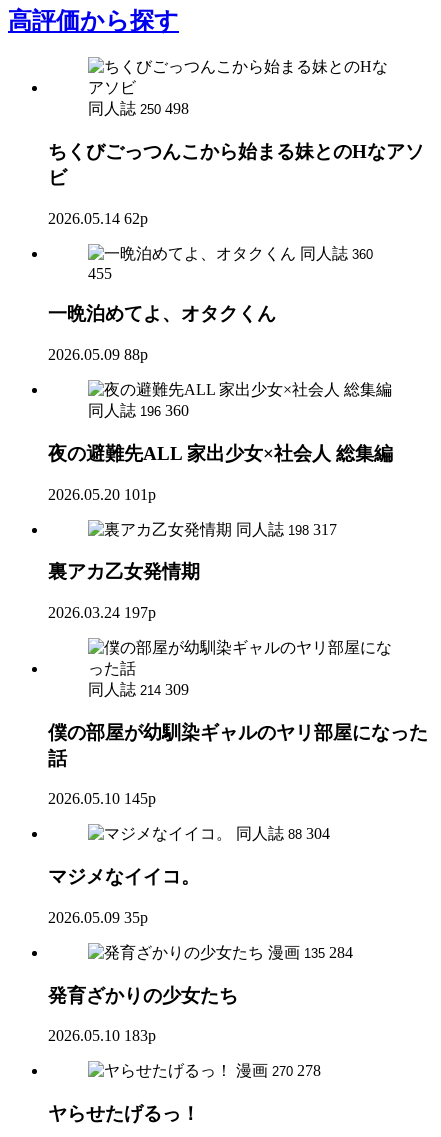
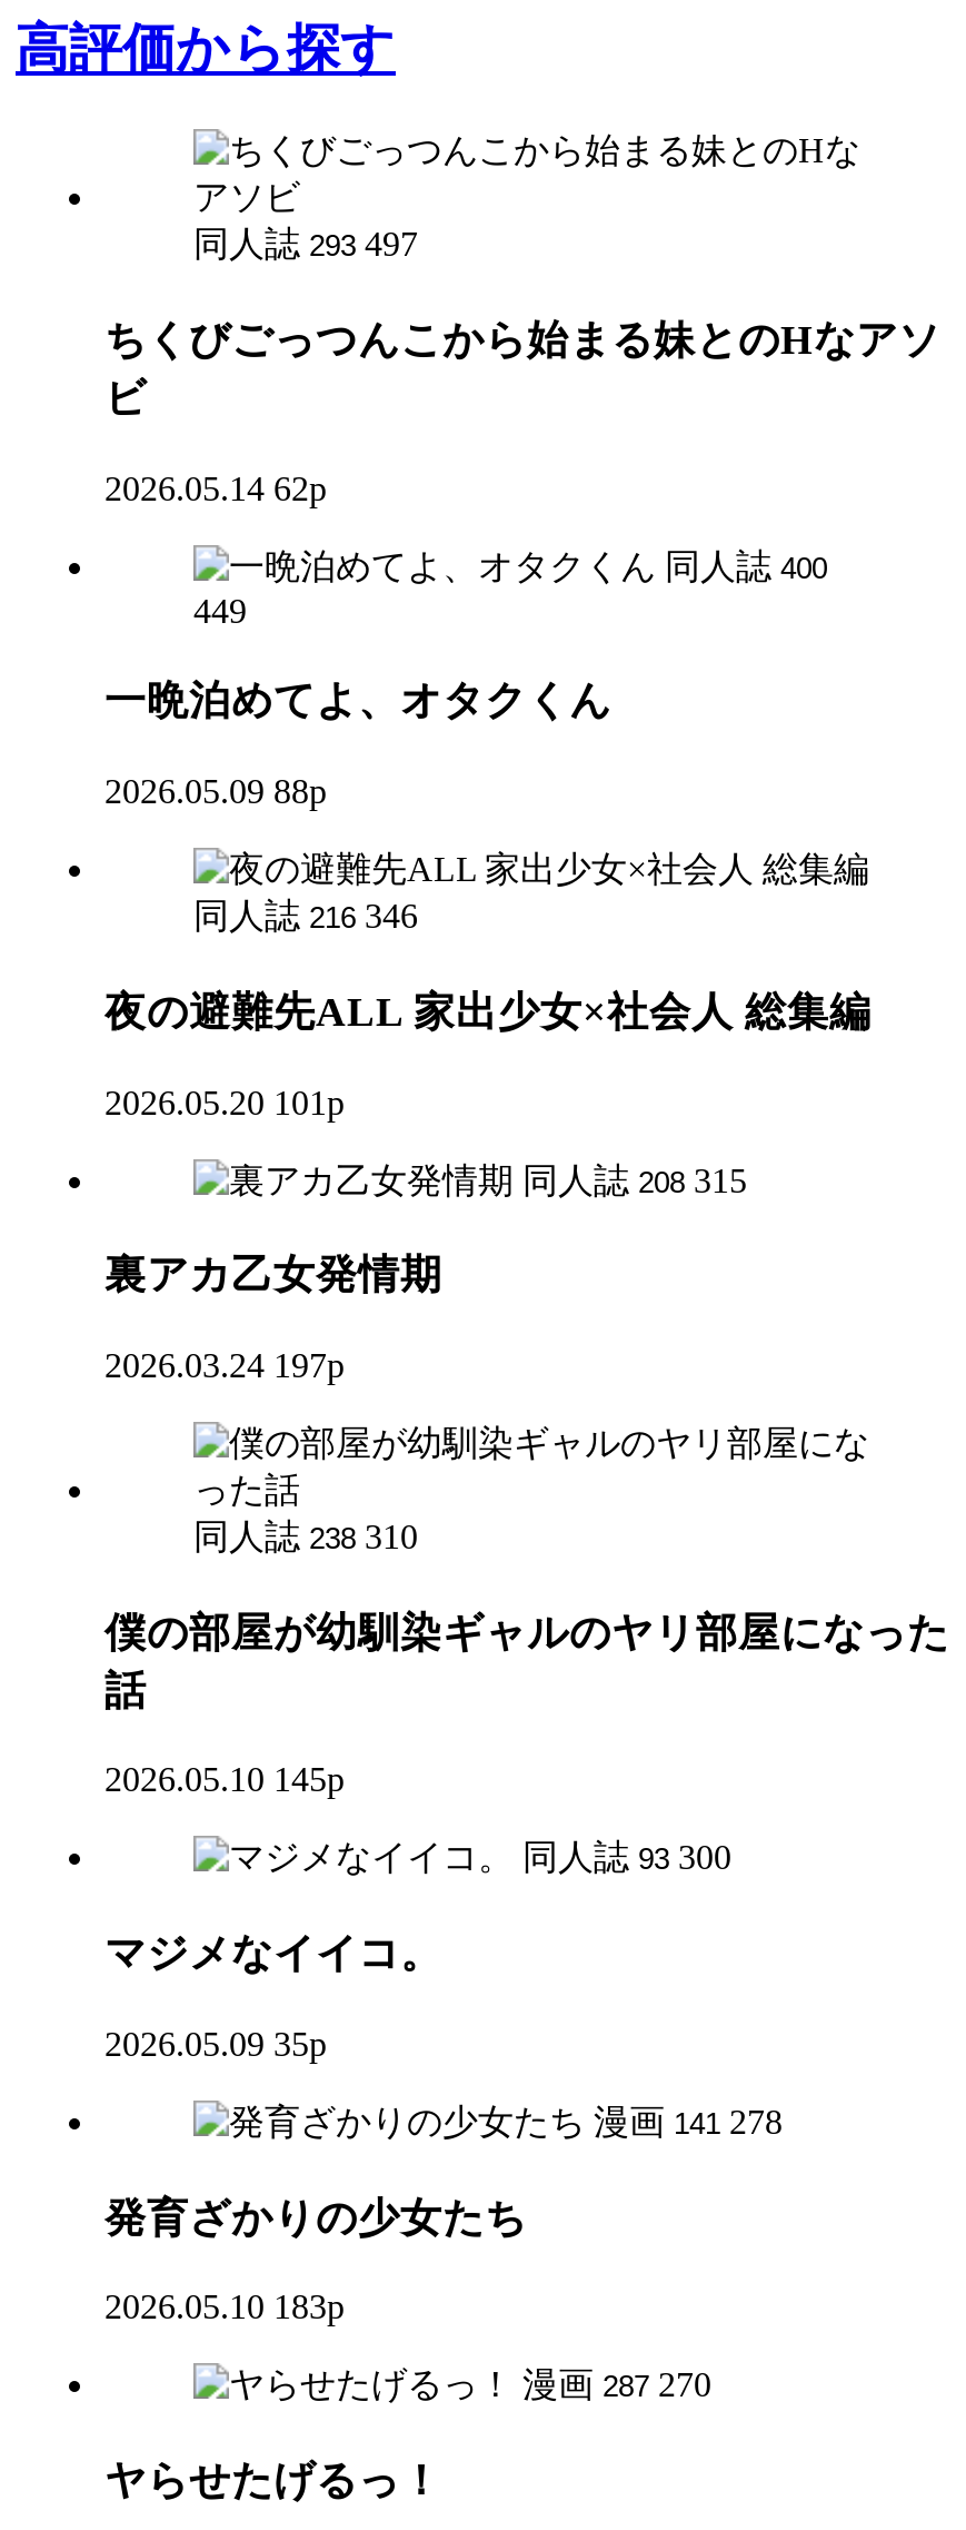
- 同人誌 250 498
+ 同人誌 293 497

- 同人誌 360
+ 同人誌 400

- 455
+ 449

- 同人誌 196 360
+ 同人誌 216 346

- 同人誌 198 317
+ 同人誌 208 315

- 同人誌 214 309
+ 同人誌 238 310

- 同人誌 88 304
+ 同人誌 93 300

- 漫画 135 284
+ 漫画 141 278

- 漫画 270 278
+ 漫画 287 270
